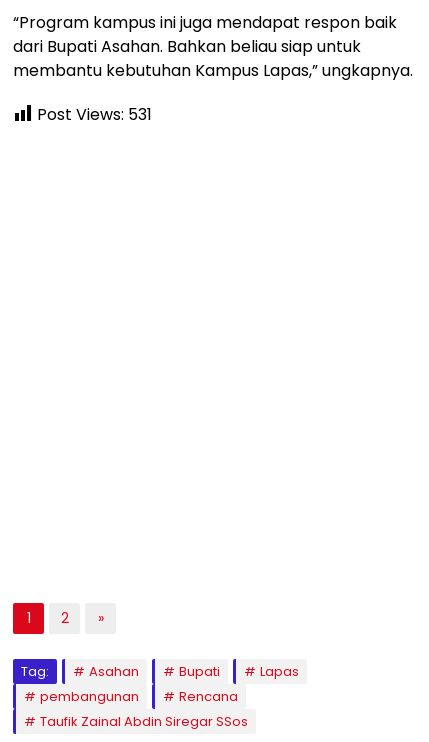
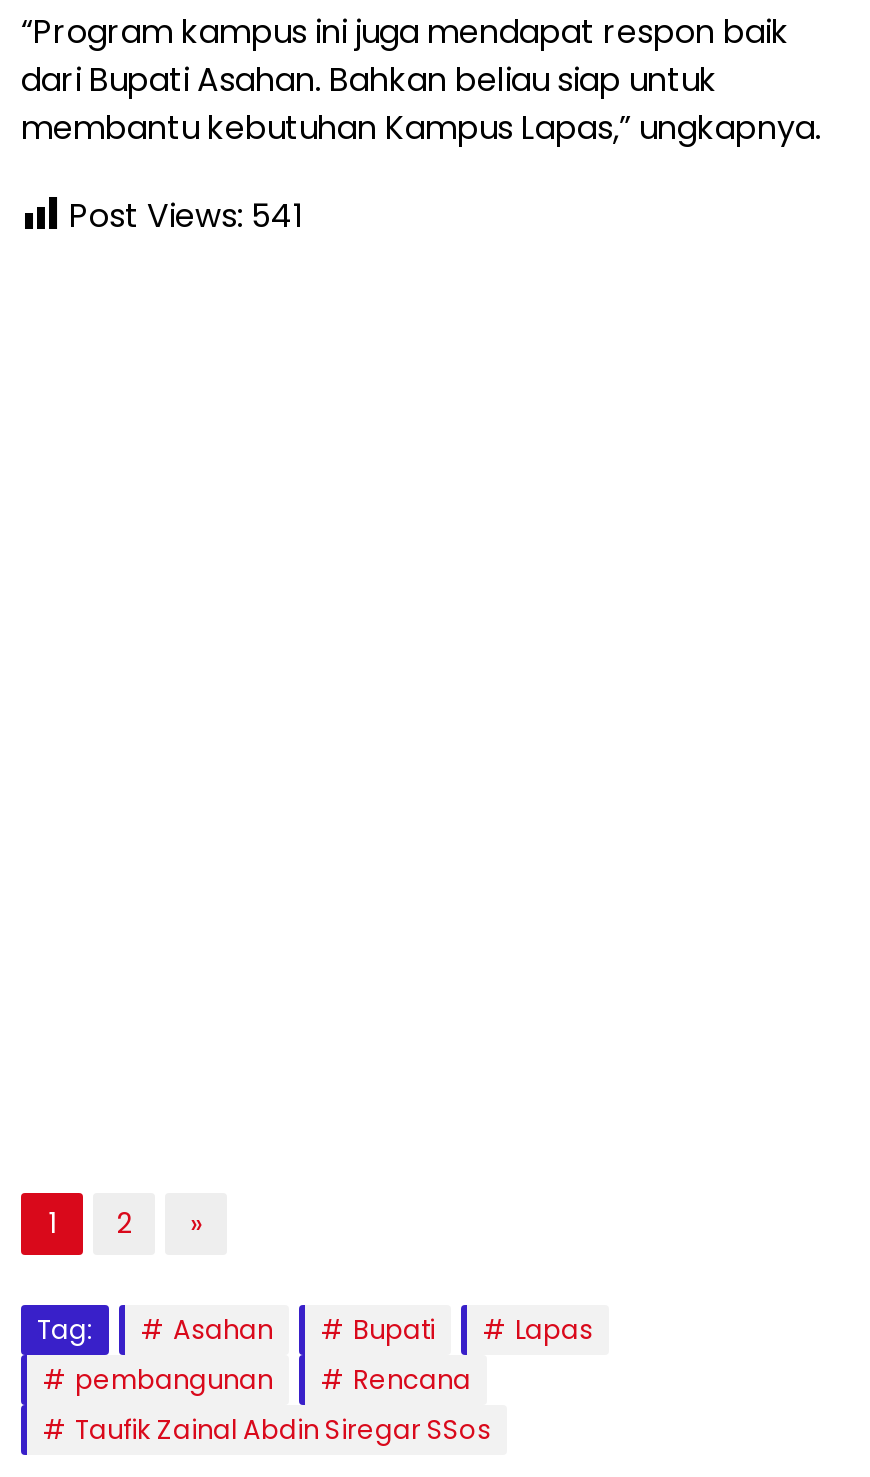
- Post Views: 531
+ Post Views: 541
